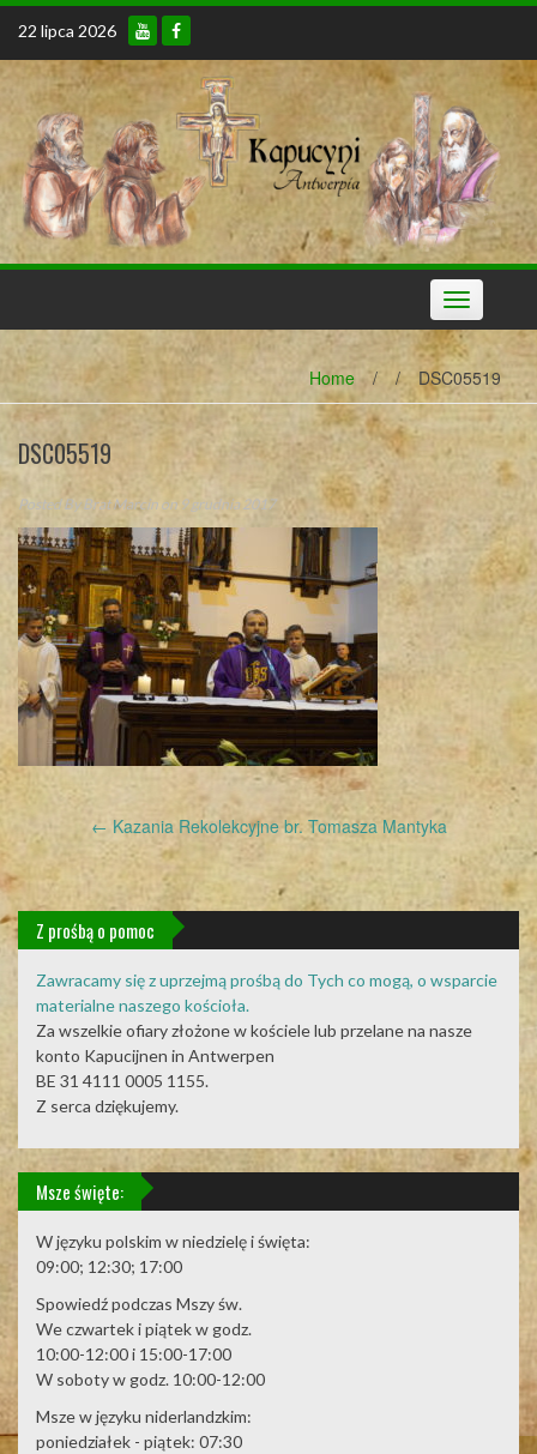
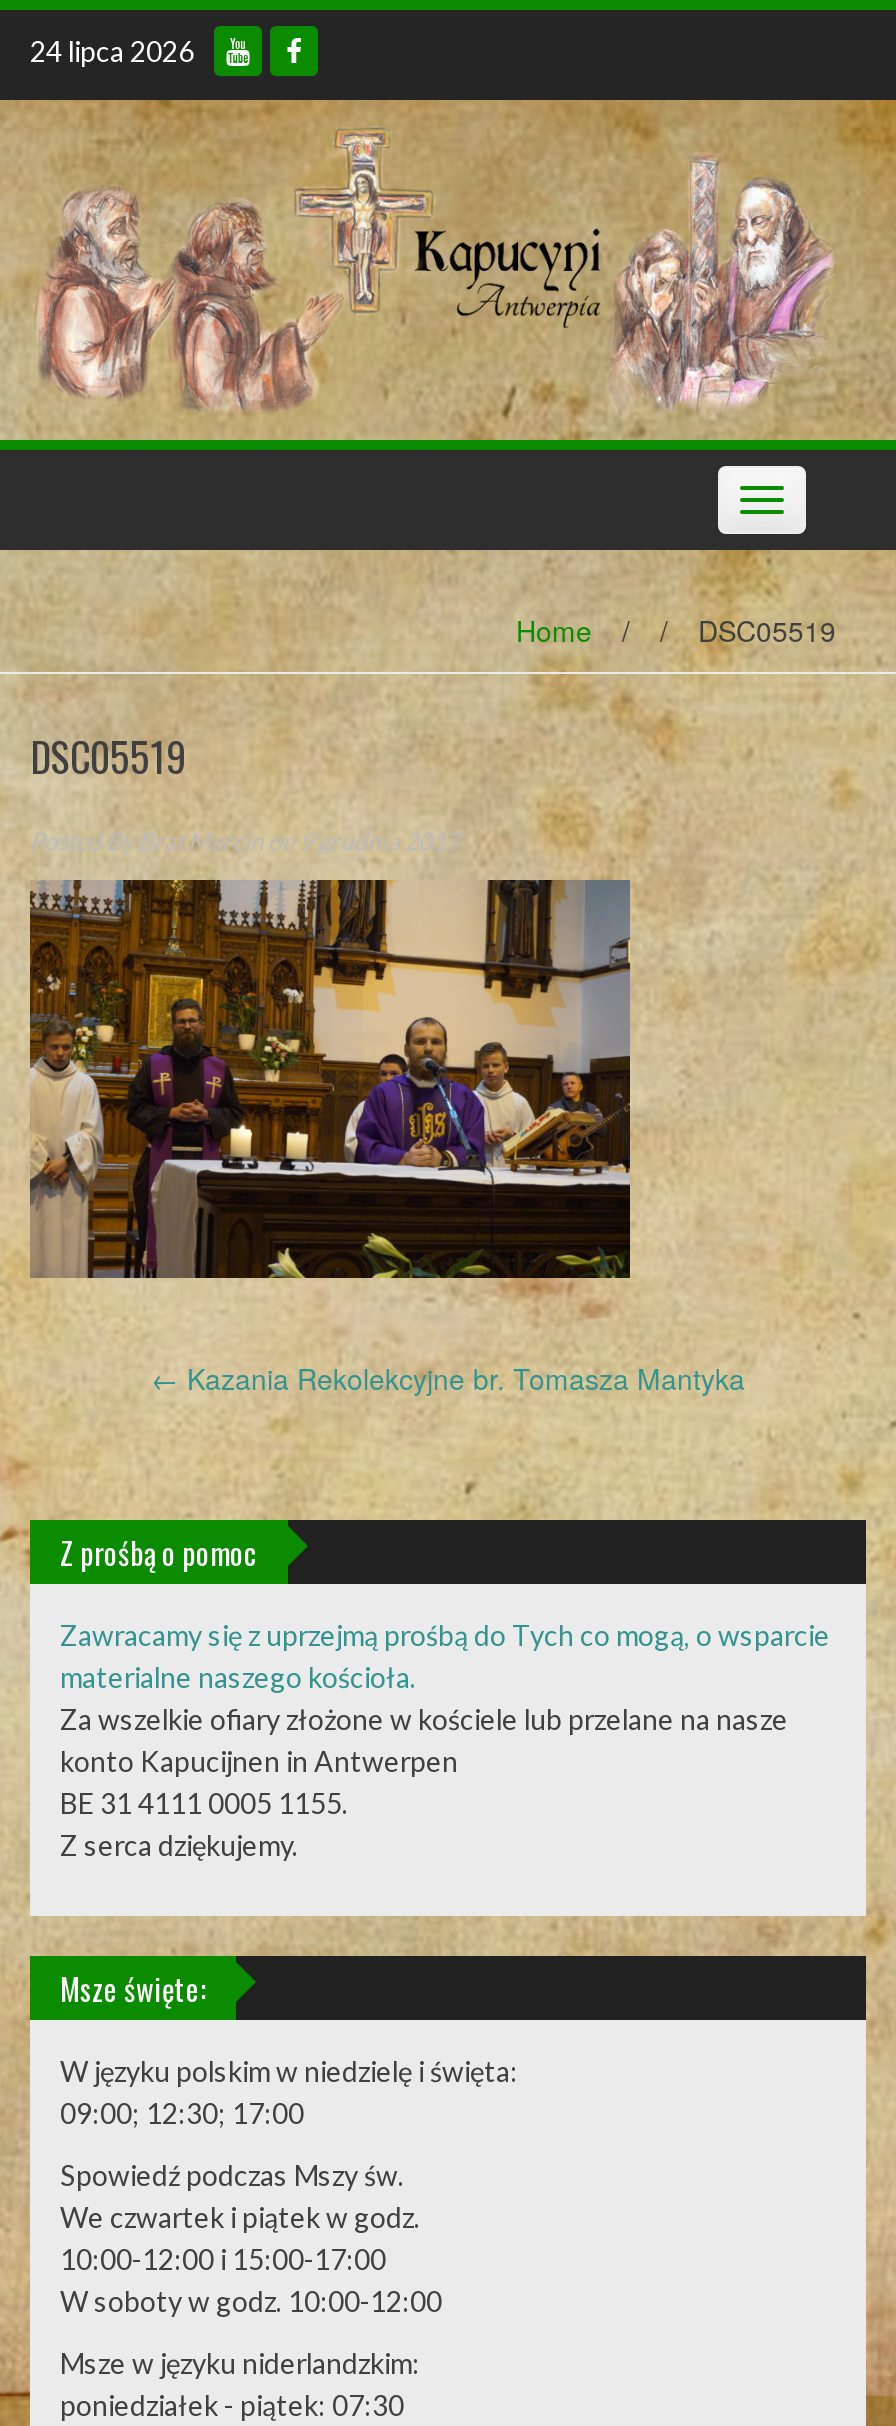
- 22 lipca 2026
+ 24 lipca 2026
